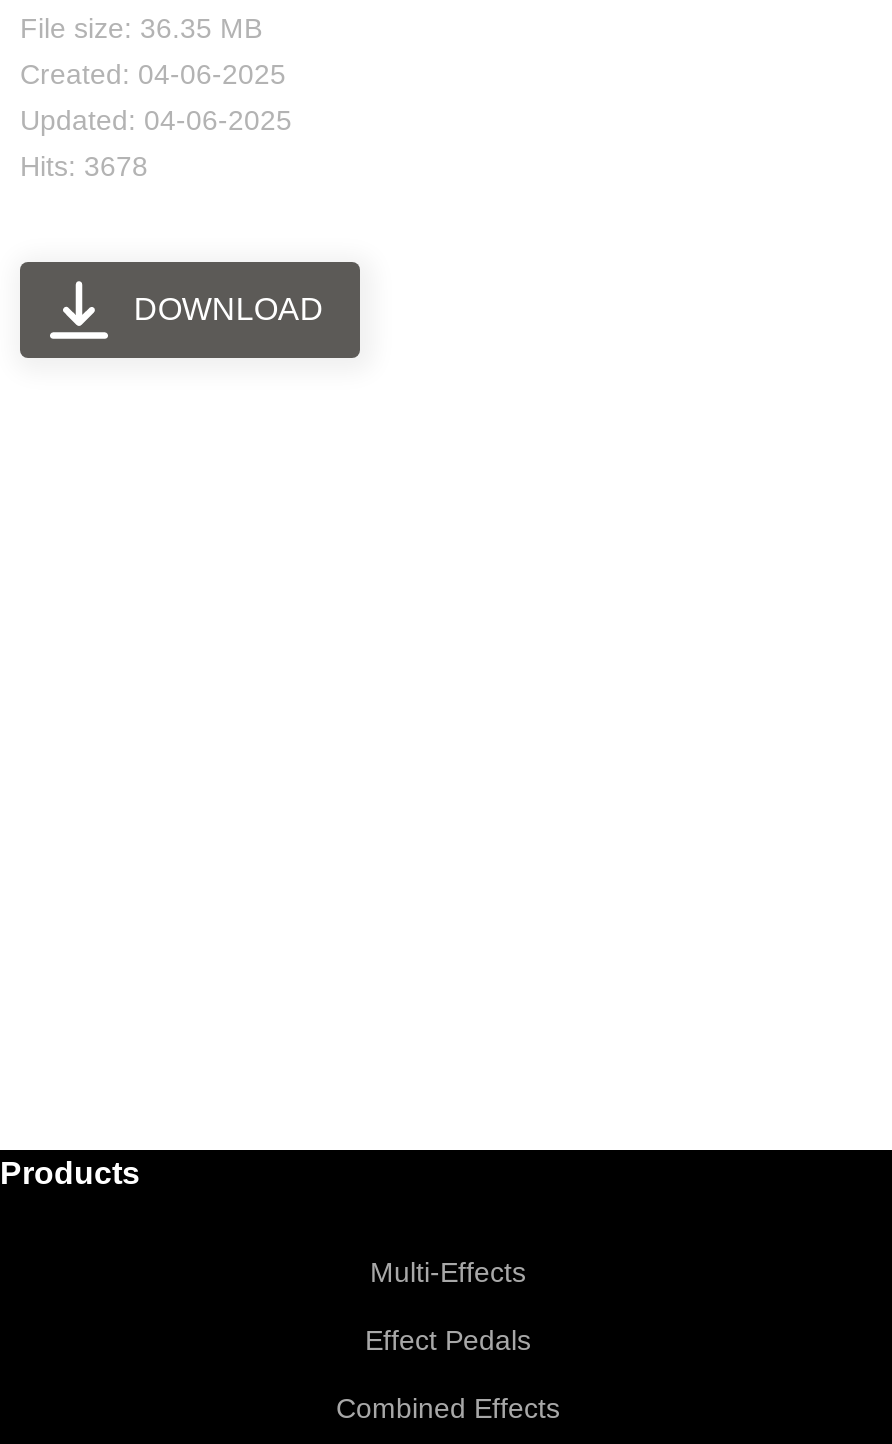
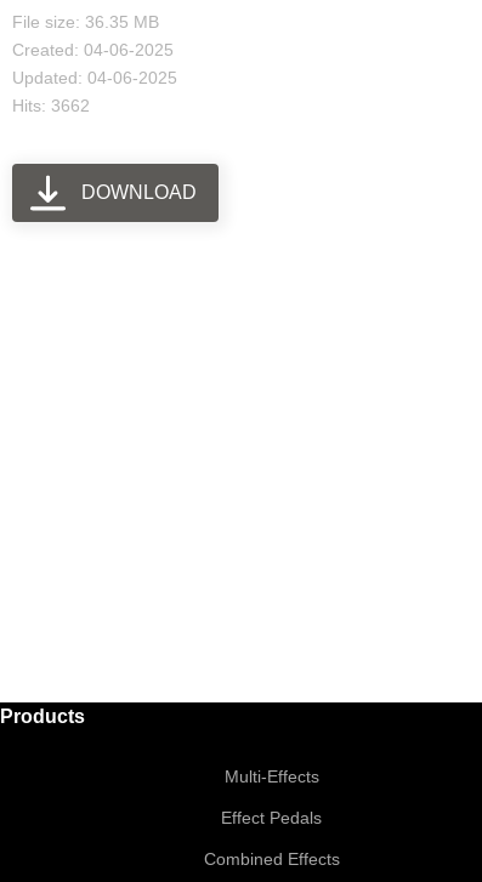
- Hits: 3678
+ Hits: 3662
